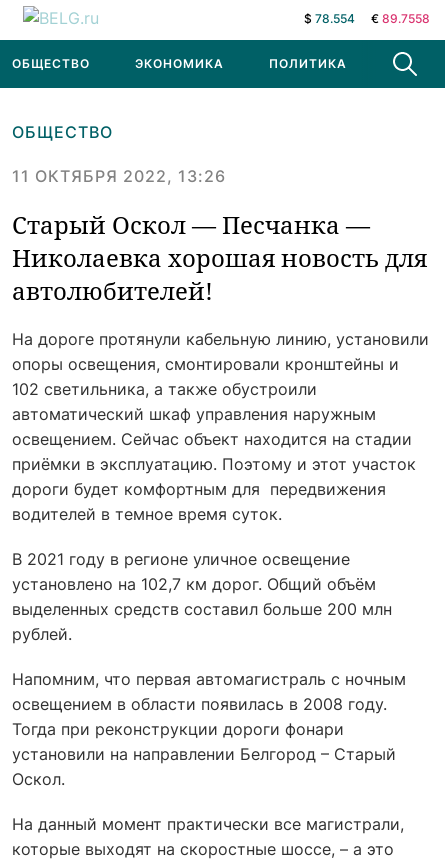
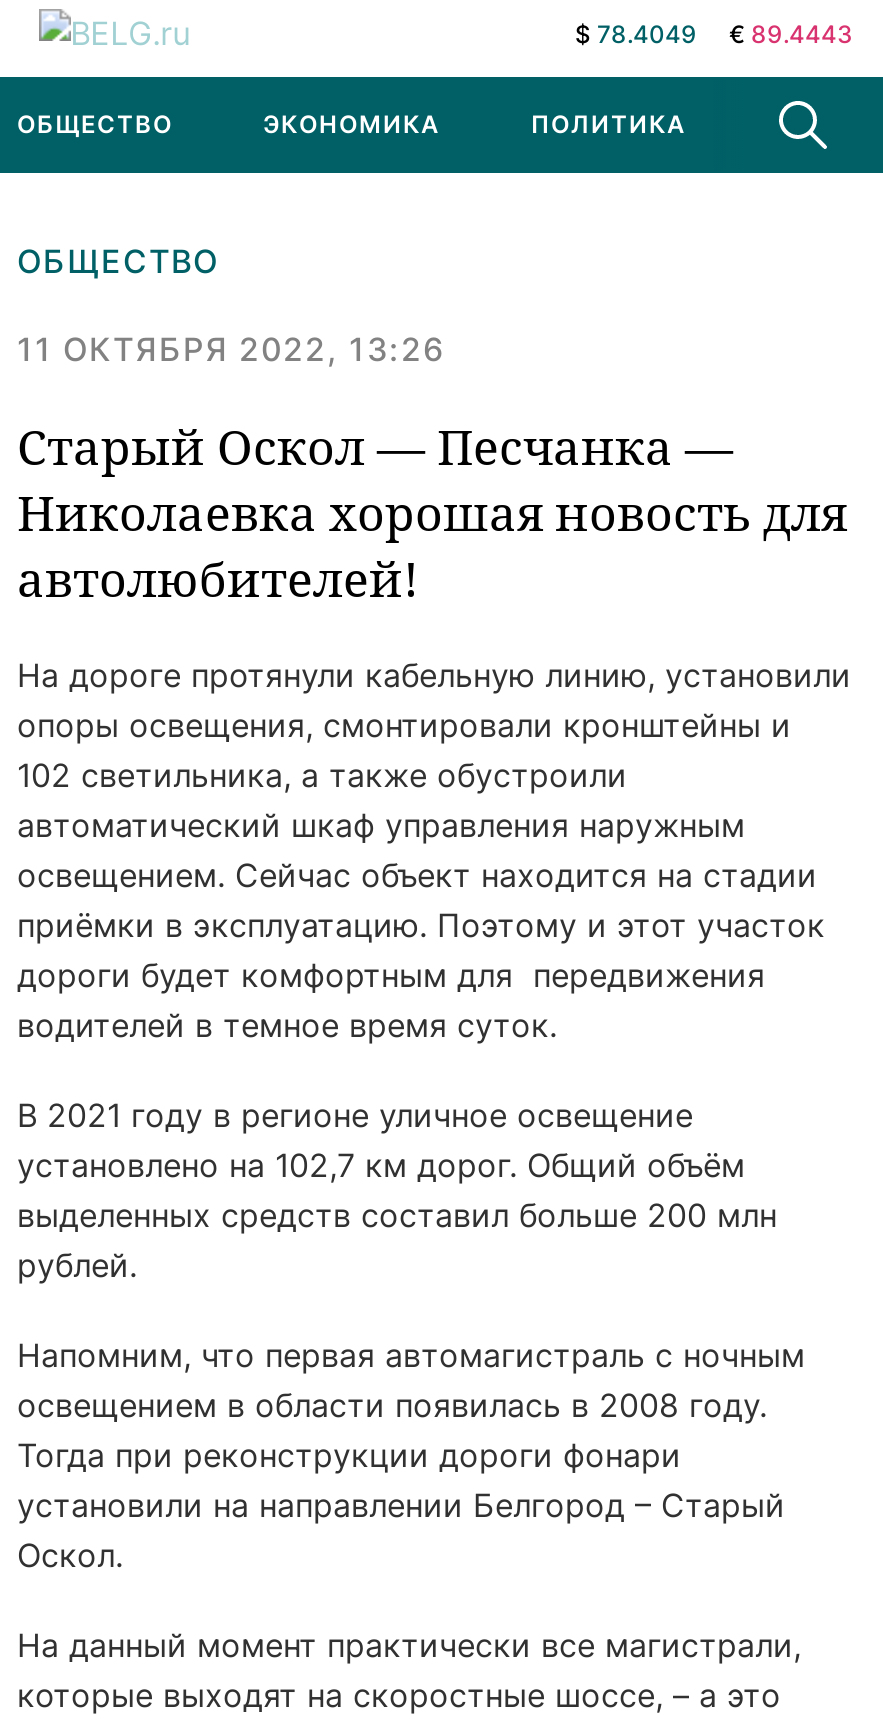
- $78.554
+ $78.4049

- €89.7558
+ €89.4443
